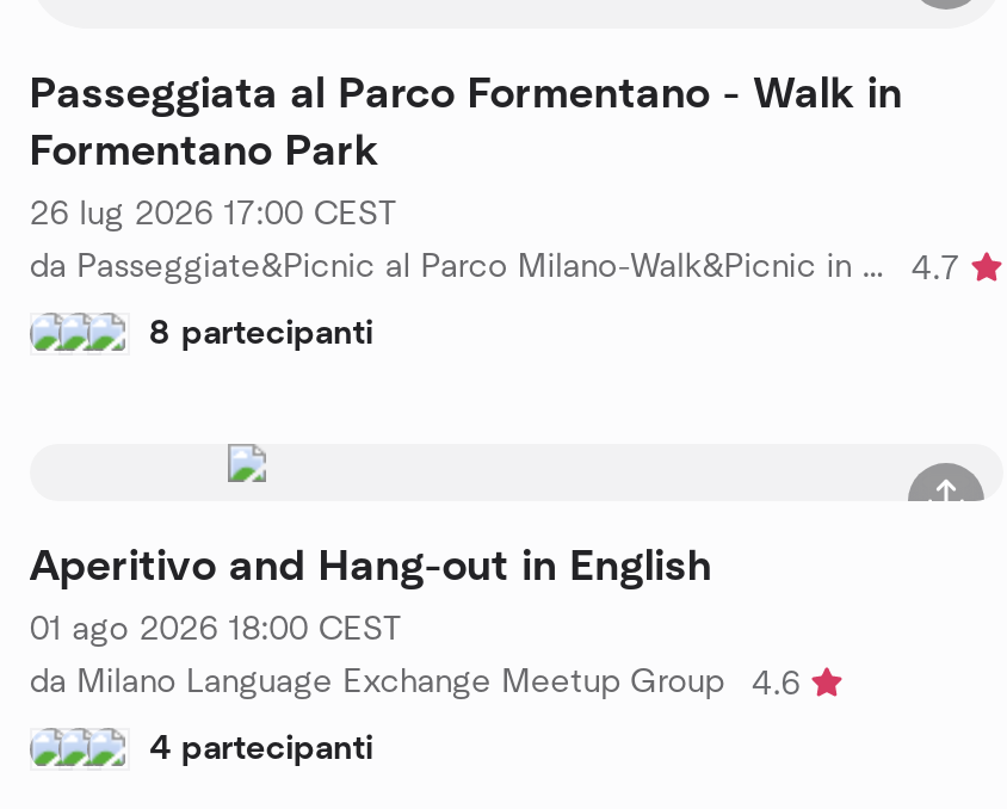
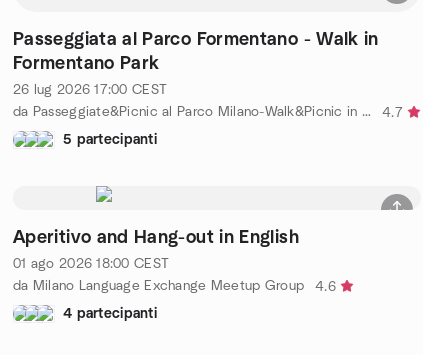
- 8 partecipanti
+ 5 partecipanti
